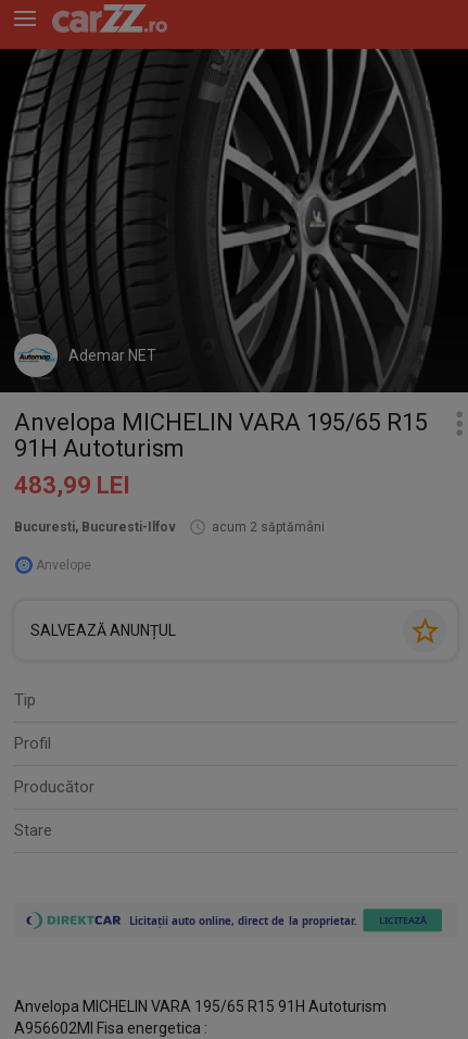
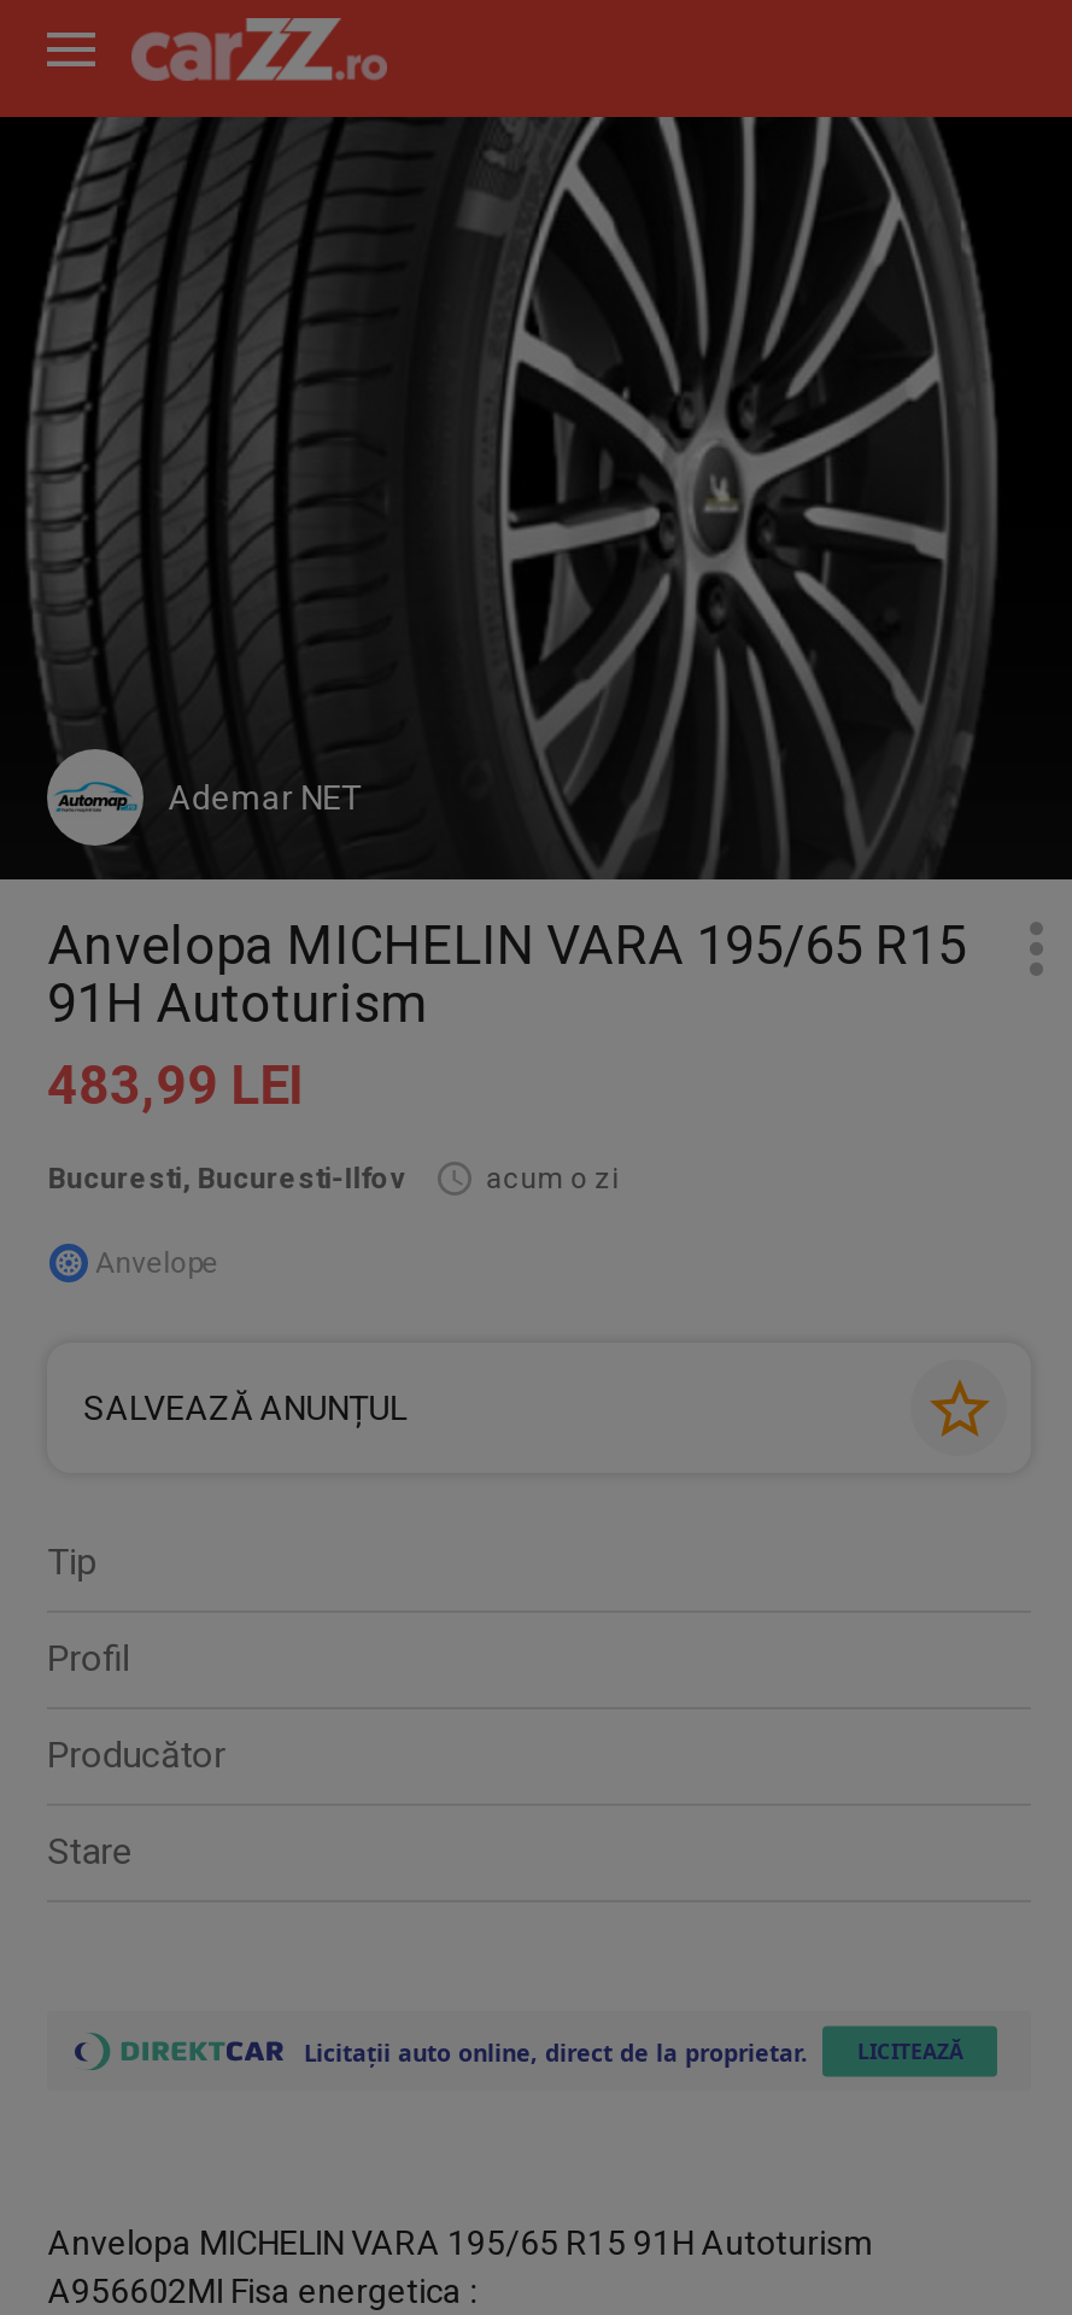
- acum 2 săptămâni
+ acum o zi
